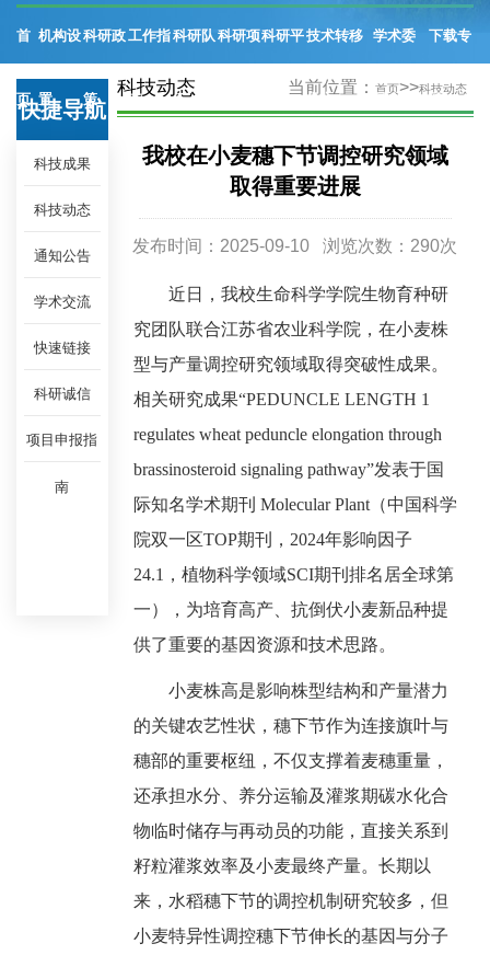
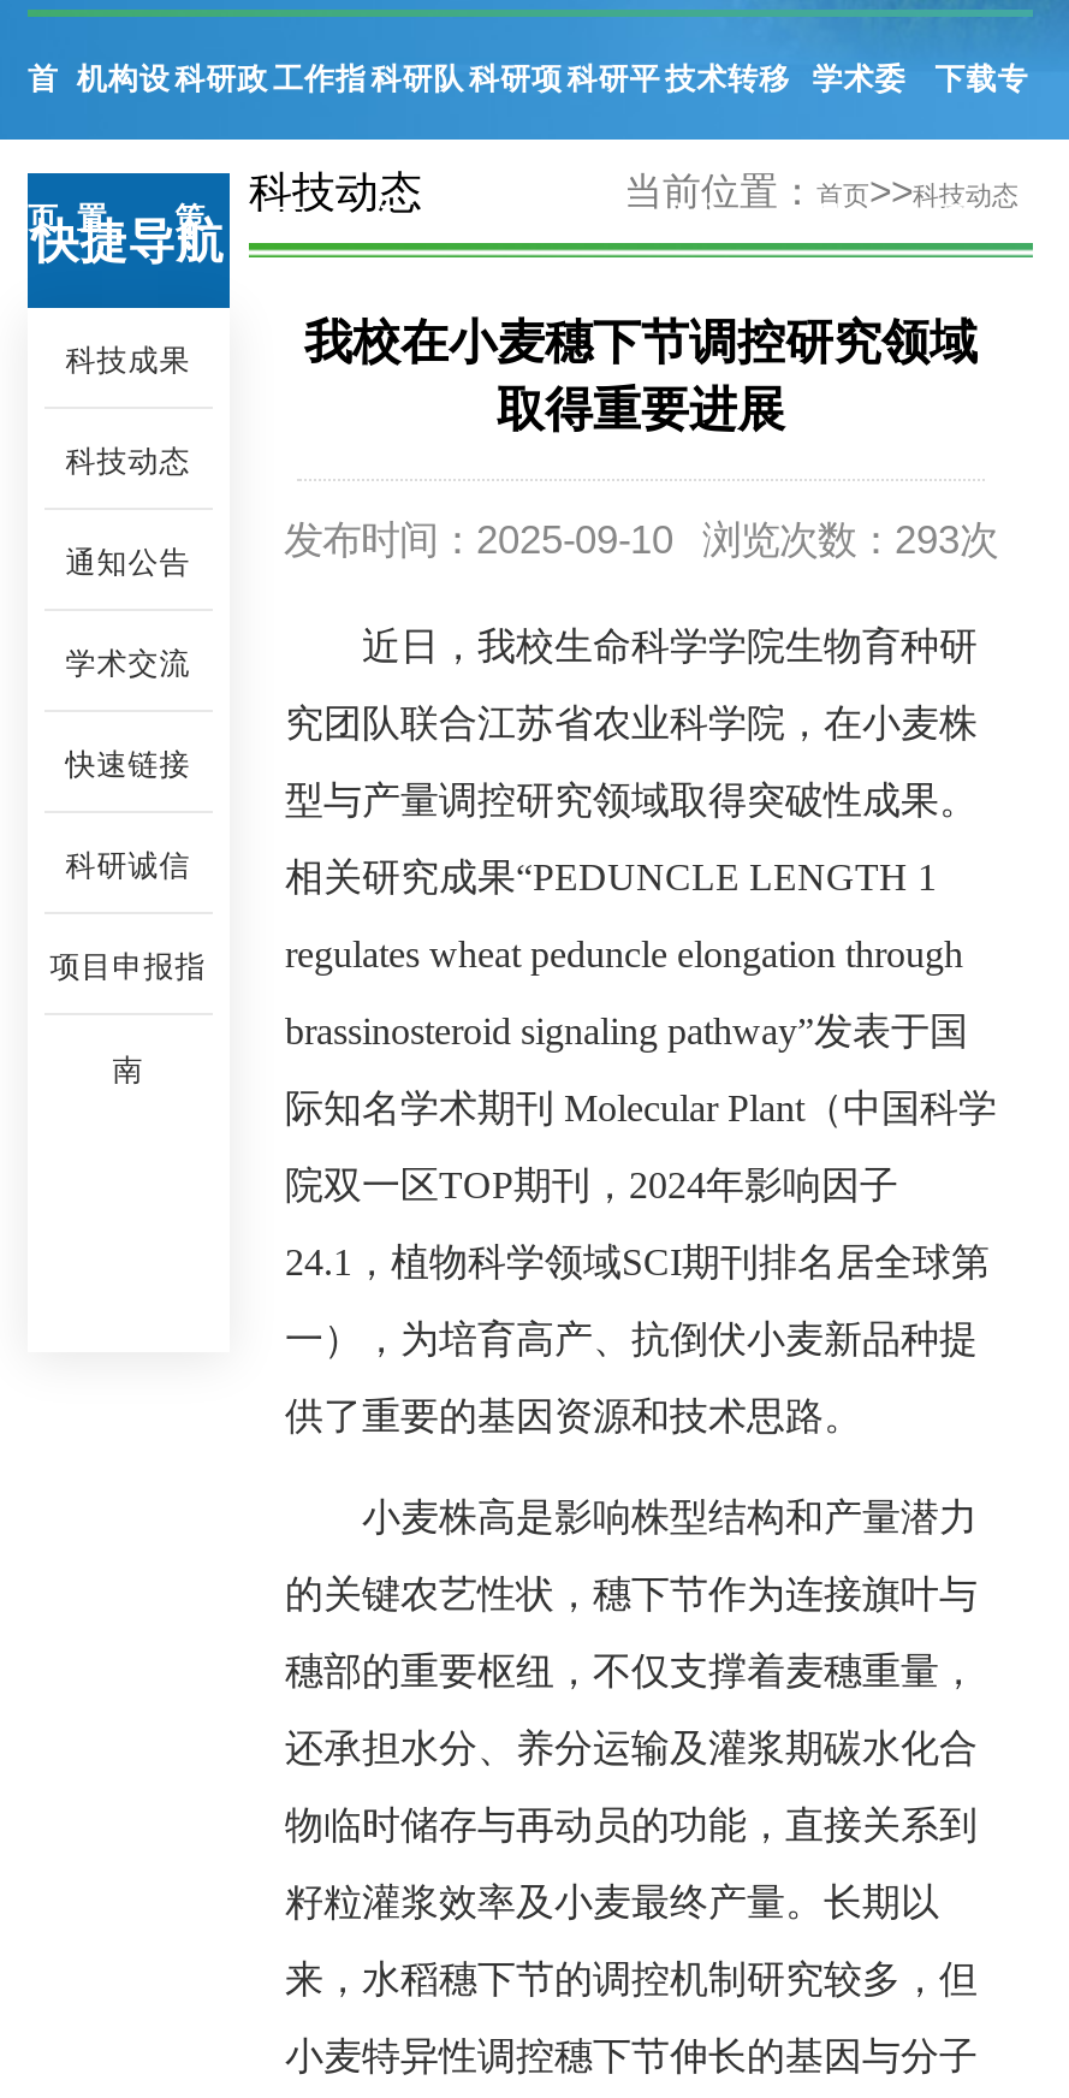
- 发布时间：2025-09-10 浏览次数：290次
+ 发布时间：2025-09-10 浏览次数：293次
